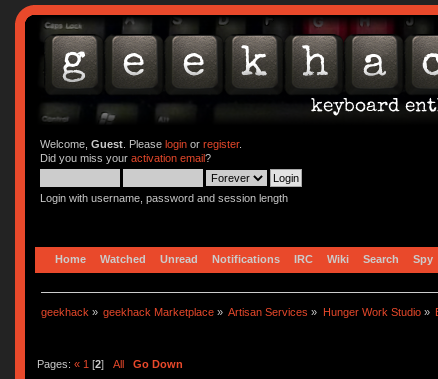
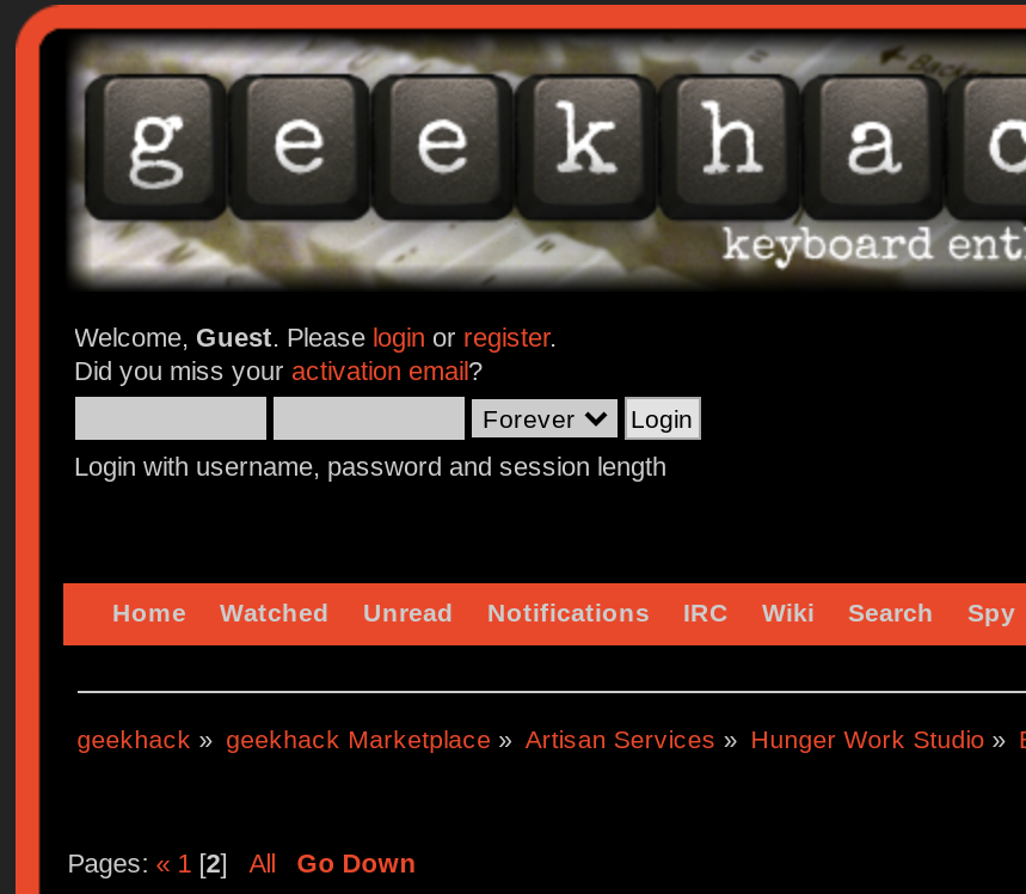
- [image]
+ [image]
